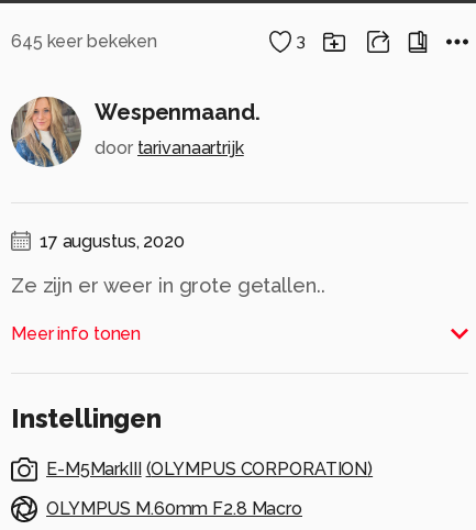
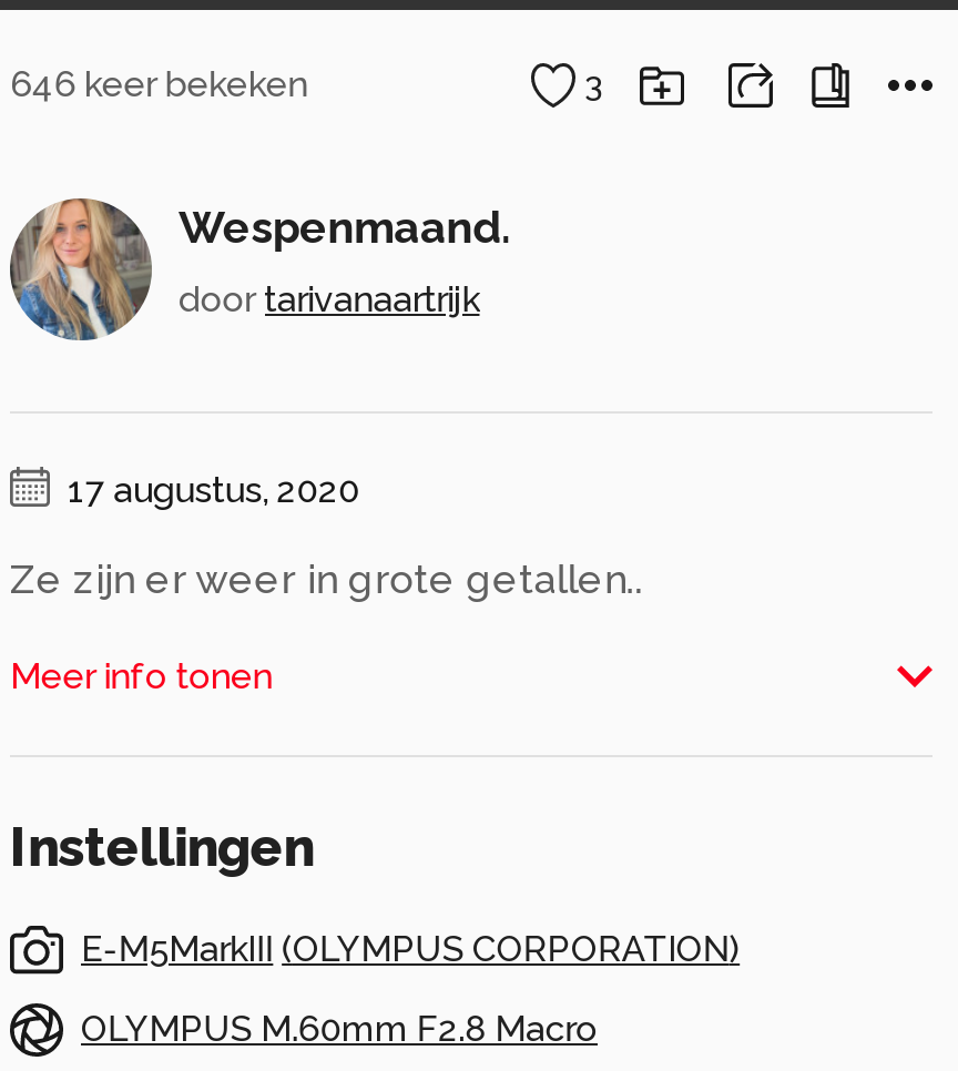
- 645 keer bekeken
+ 646 keer bekeken
